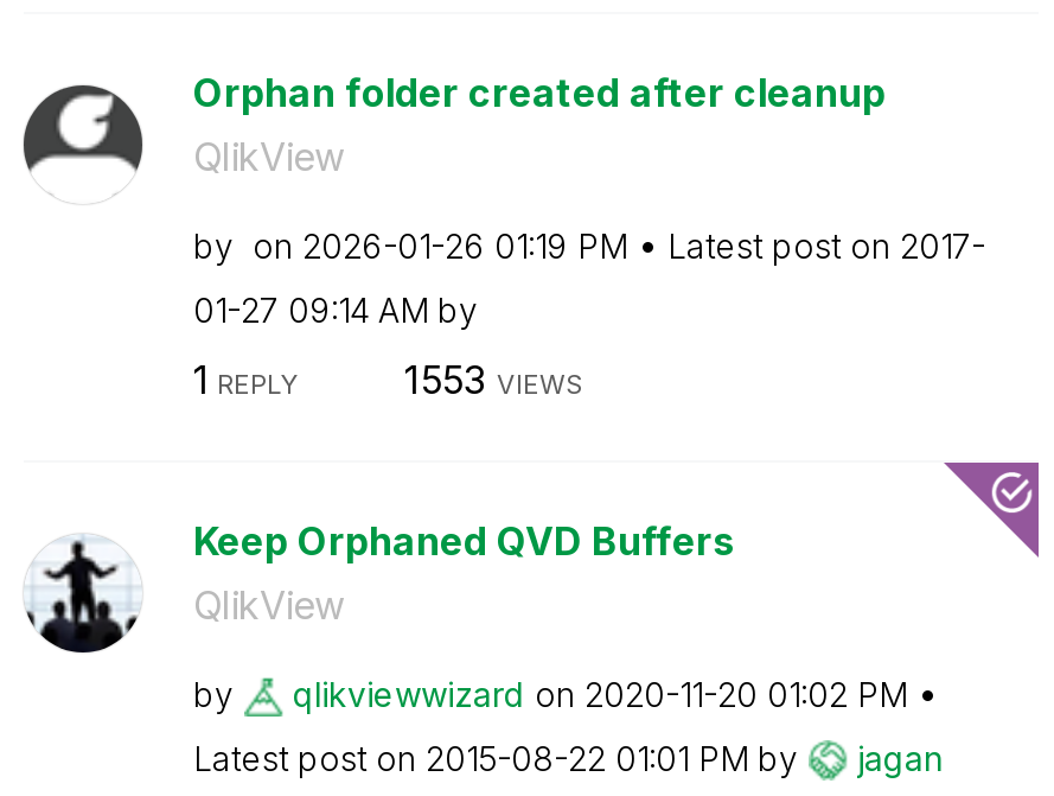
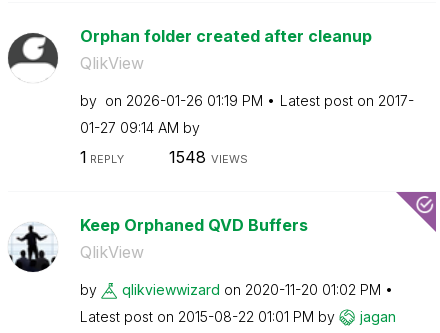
- 1553 VIEWS
+ 1548 VIEWS
